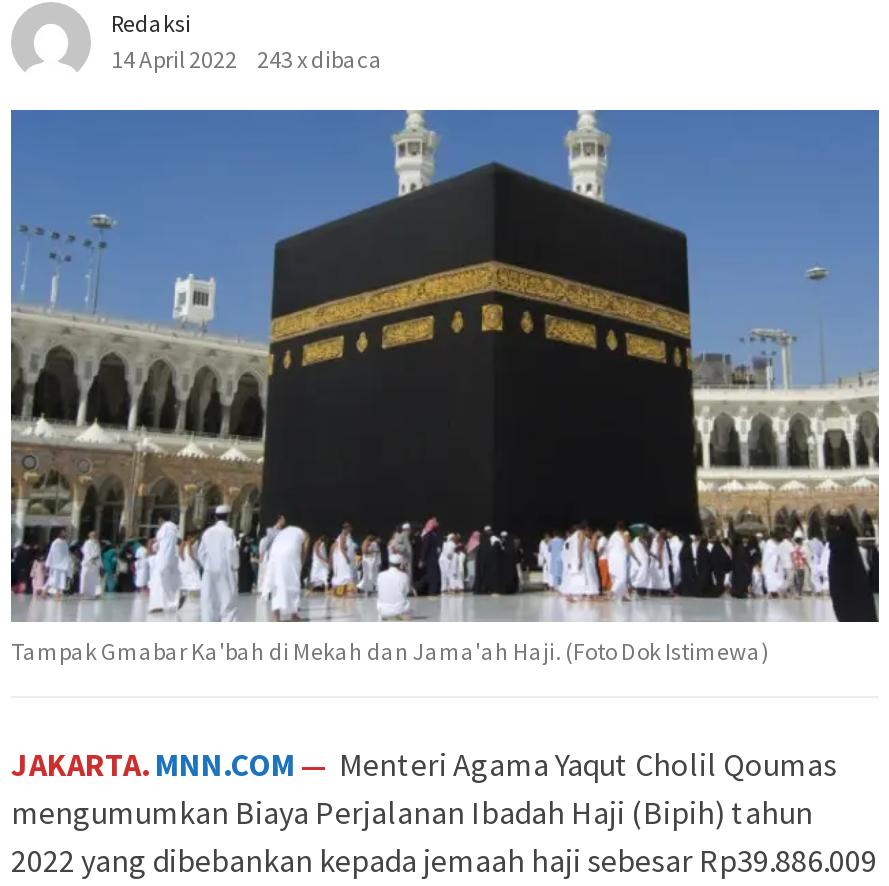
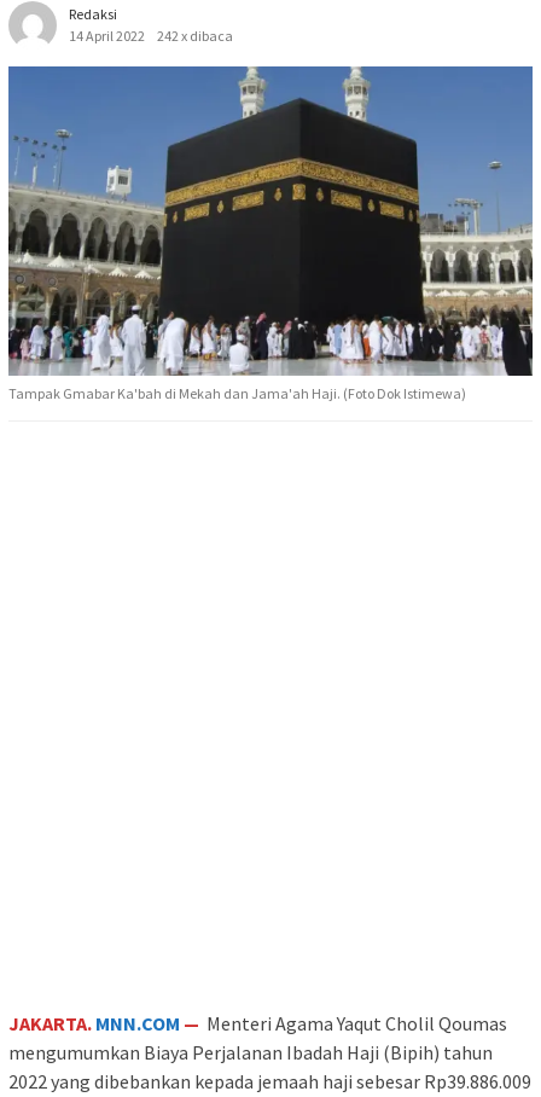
- 14 April 2022 243 x dibaca
+ 14 April 2022 242 x dibaca
